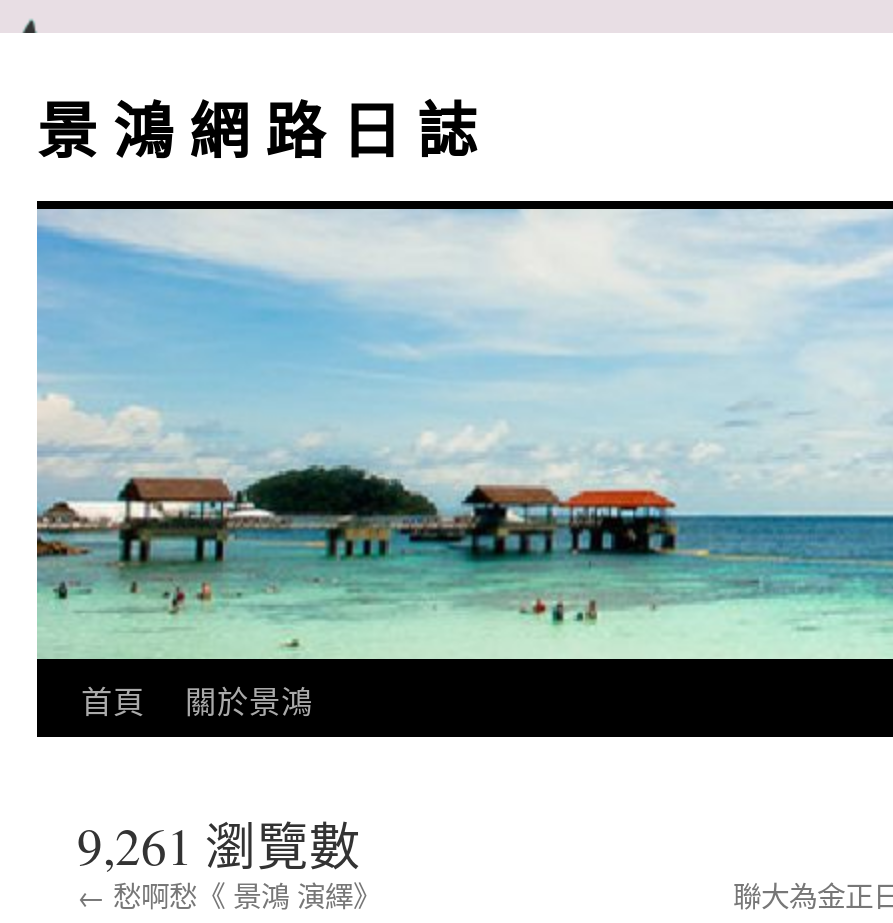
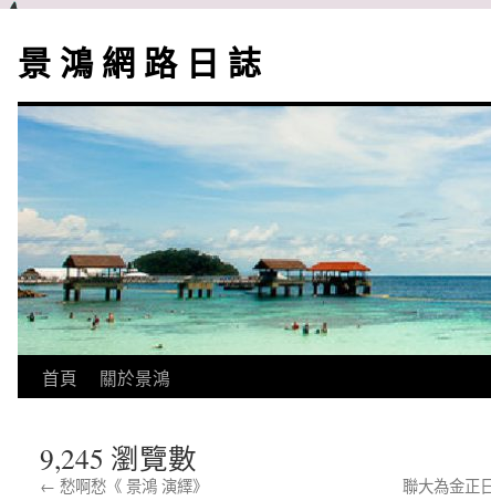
- 9,261 瀏覽數
+ 9,245 瀏覽數
